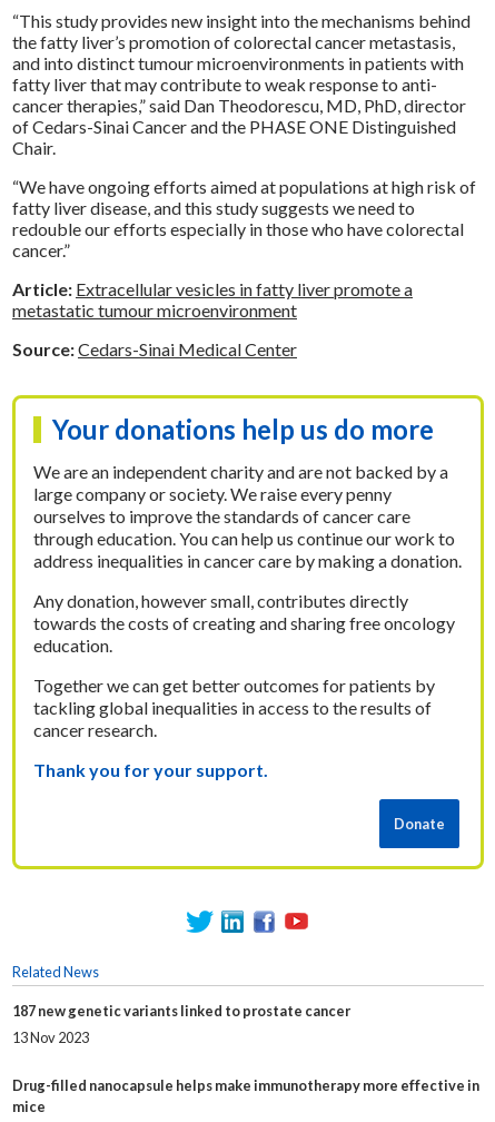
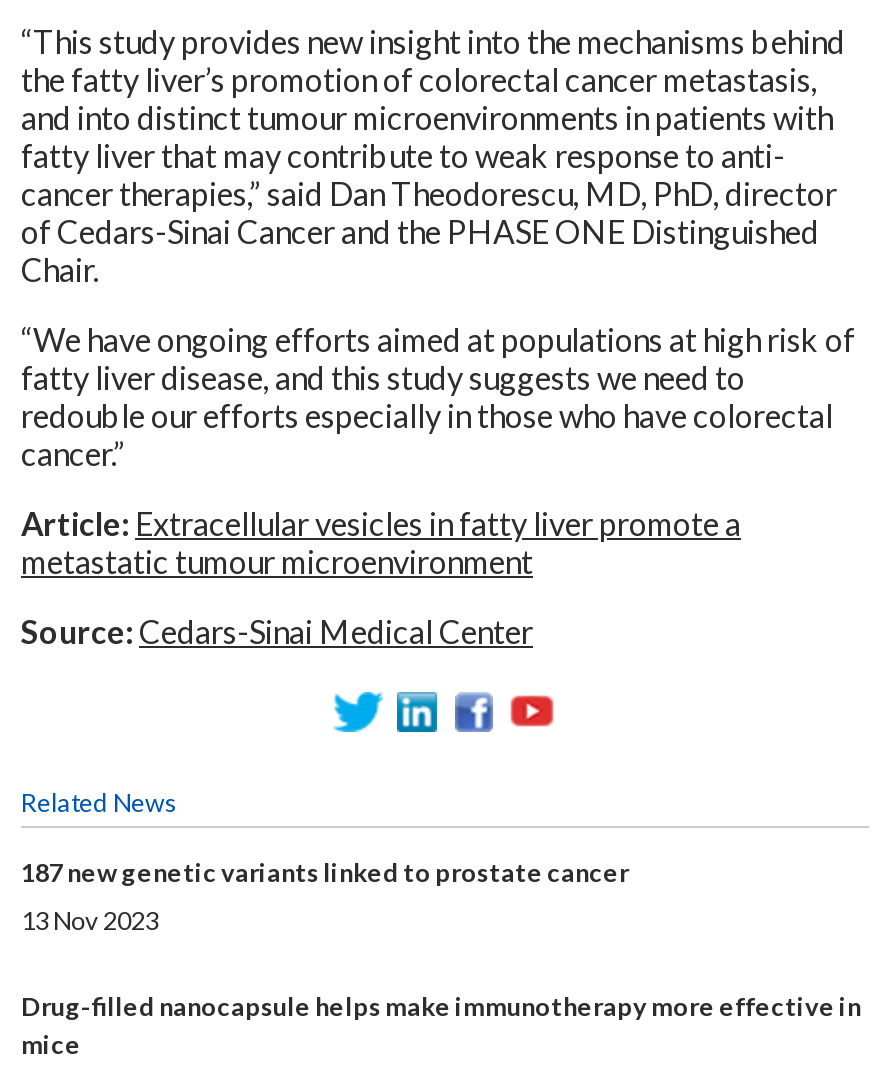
- [image]
- Your donations help us do more
- We are an independent charity and are not backed by a
- large company or society. We raise every penny
- ourselves to improve the standards of cancer care
- through education. You can help us continue our work to
- address inequalities in cancer care by making a donation.
- Any donation, however small, contributes directly
- towards the costs of creating and sharing free oncology
- education.
- Together we can get better outcomes for patients by
- tackling global inequalities in access to the results of
- cancer research.
- Thank you for your support.
